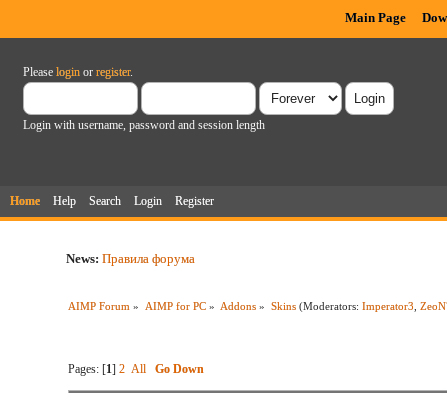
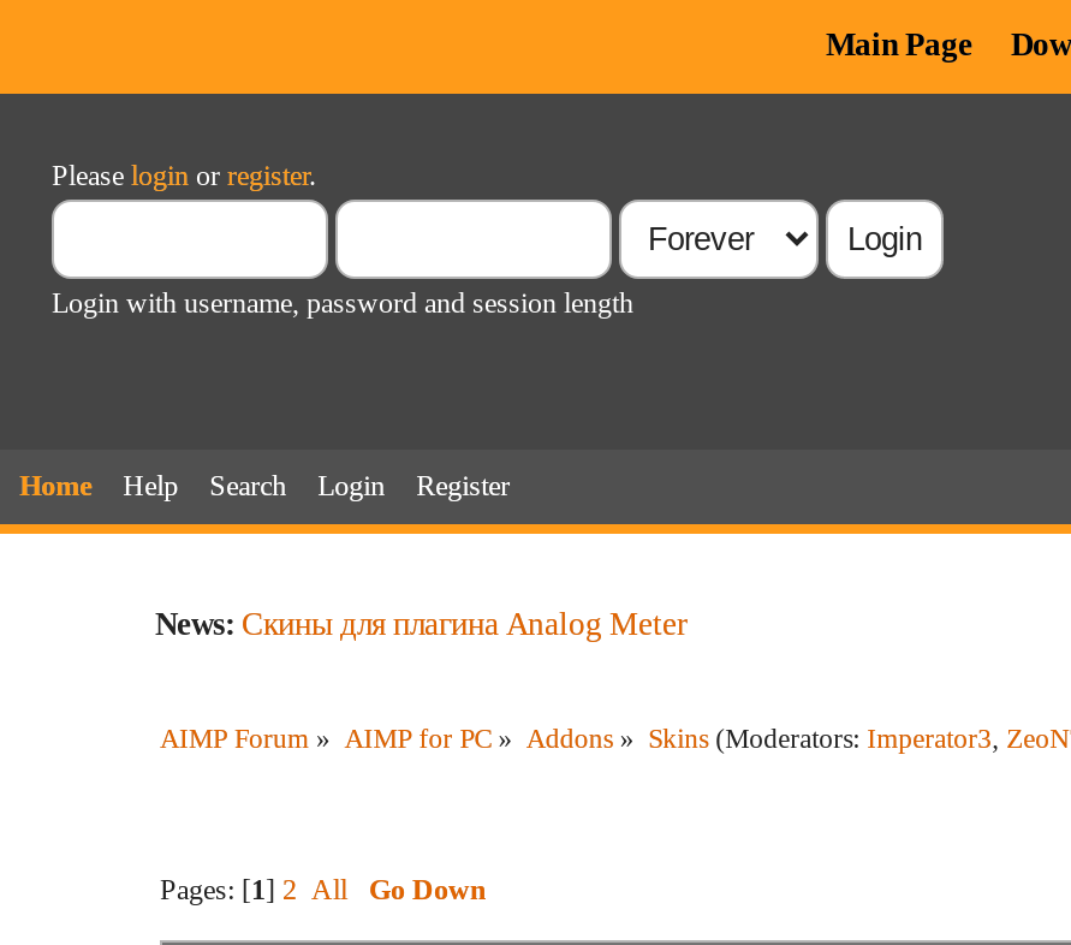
- News: Правила форума
+ News: Скины для плагина Analog Meter
